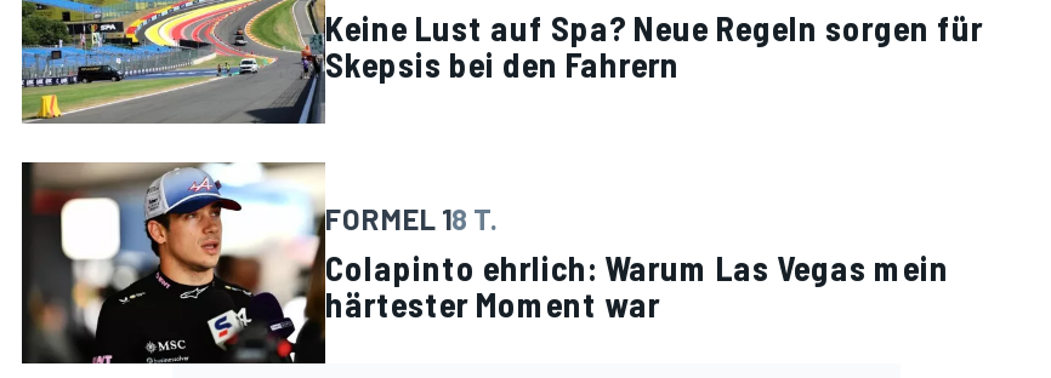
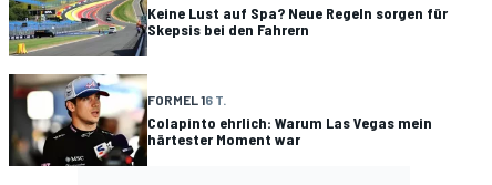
- FORMEL 18 T.
+ FORMEL 16 T.
